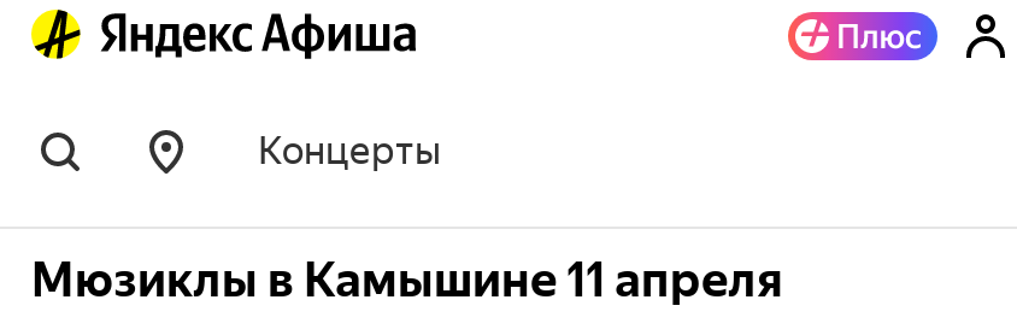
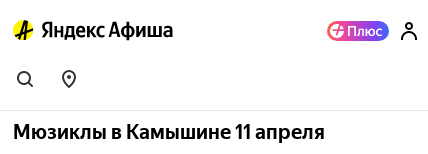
- Концерты
